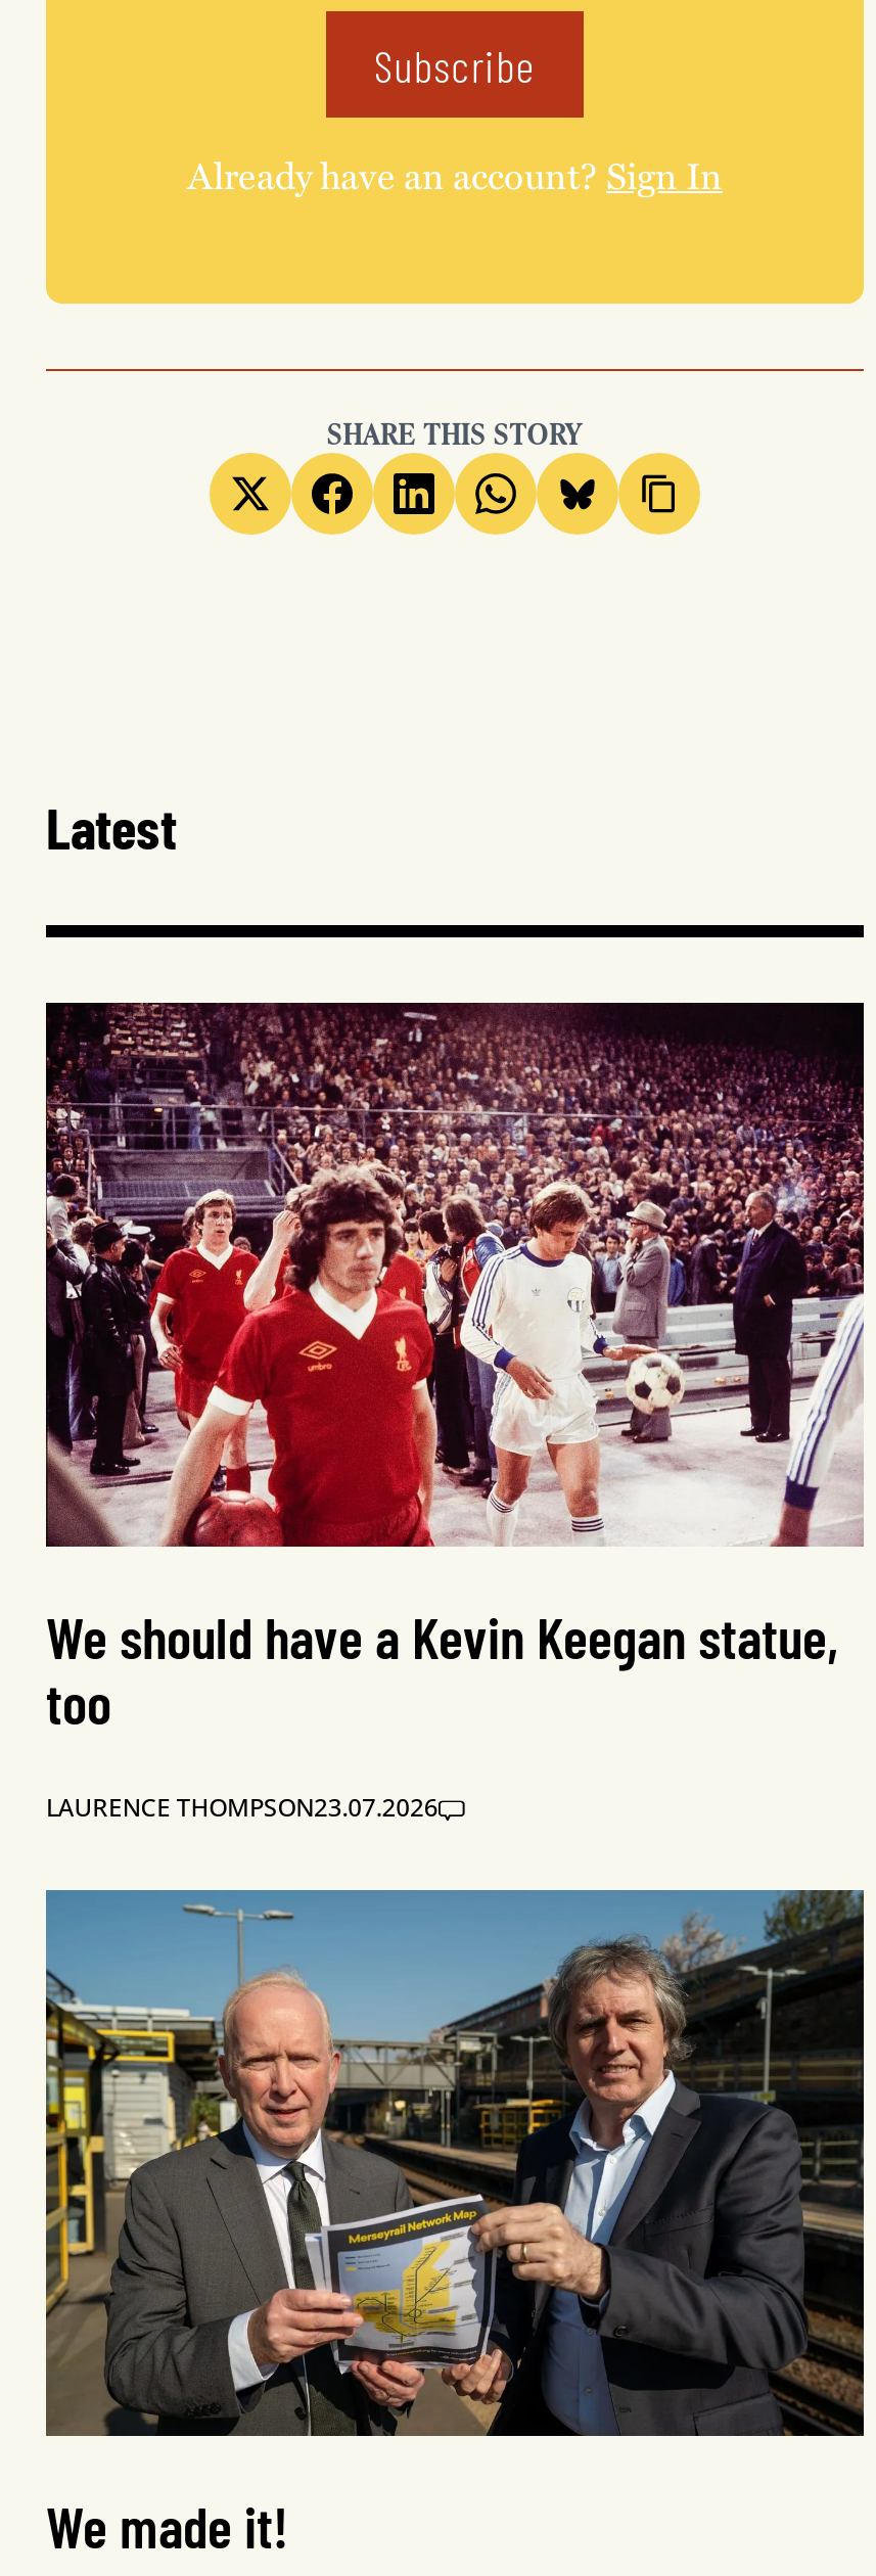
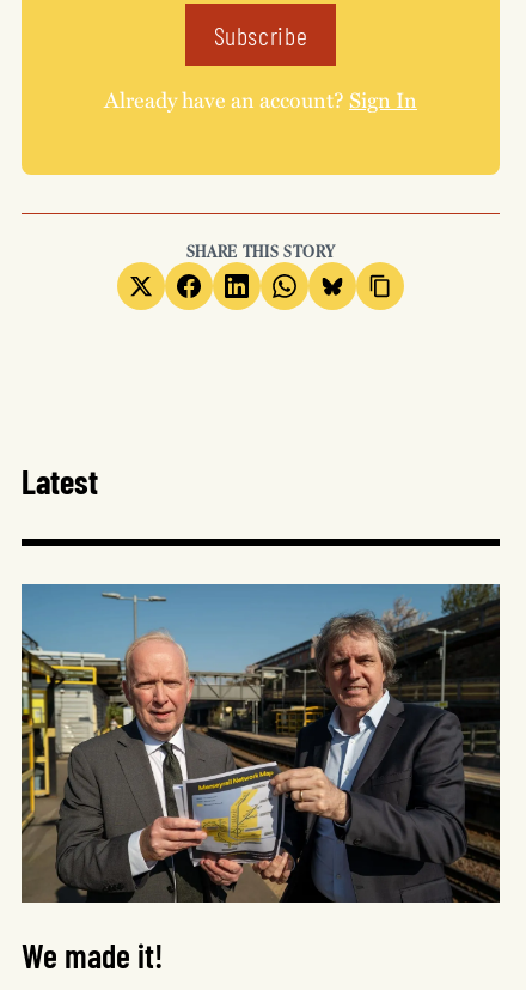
- [image]
- We should have a Kevin Keegan statue,
- too
- LAURENCE THOMPSON23.07.2026
